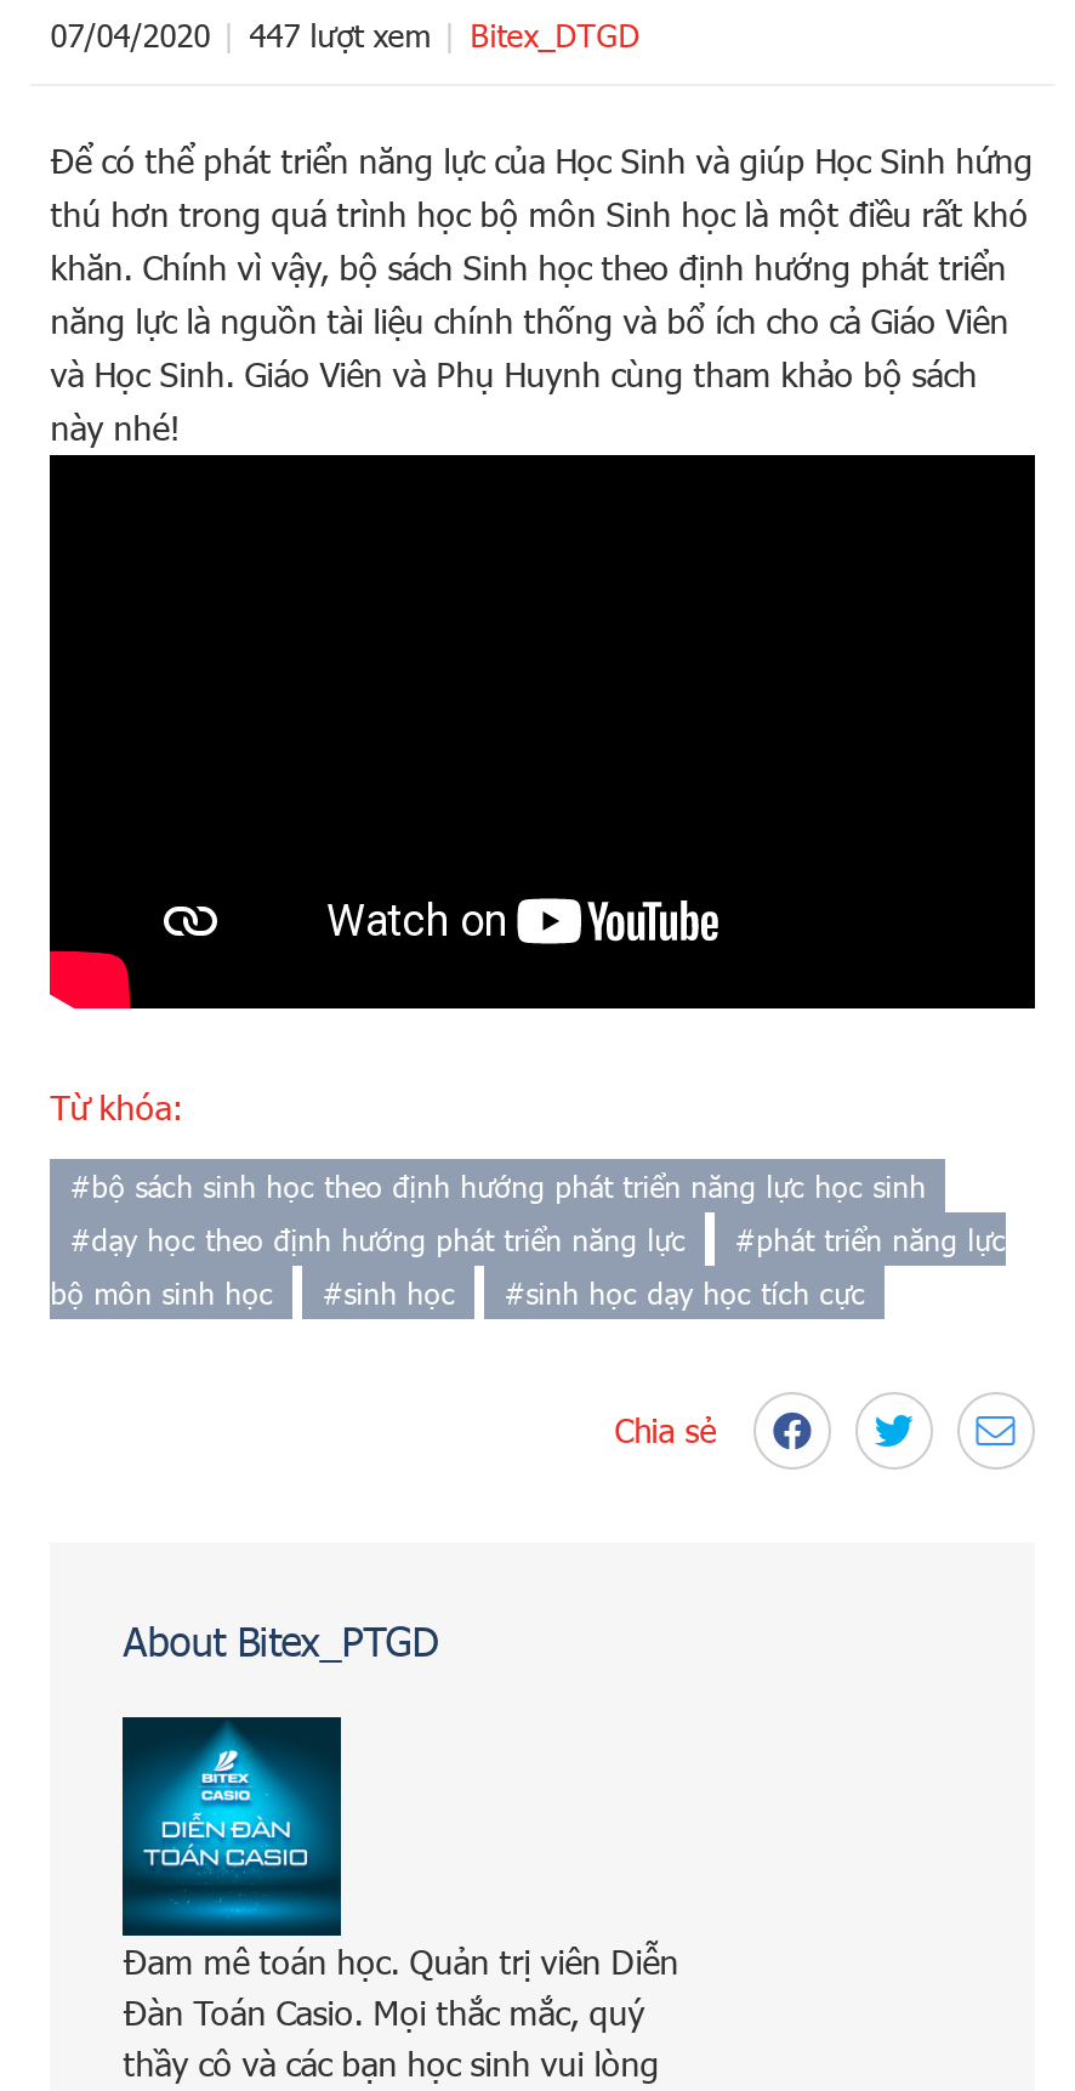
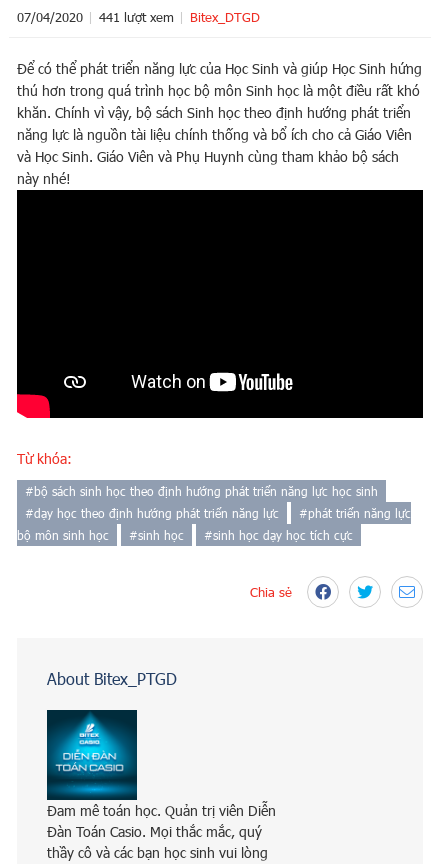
- 07/04/2020 447 lượt xem Bitex_DTGD
+ 07/04/2020 441 lượt xem Bitex_DTGD
